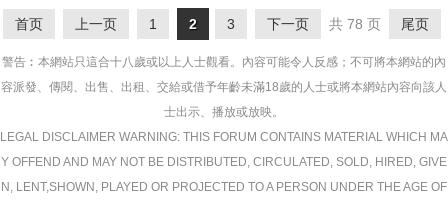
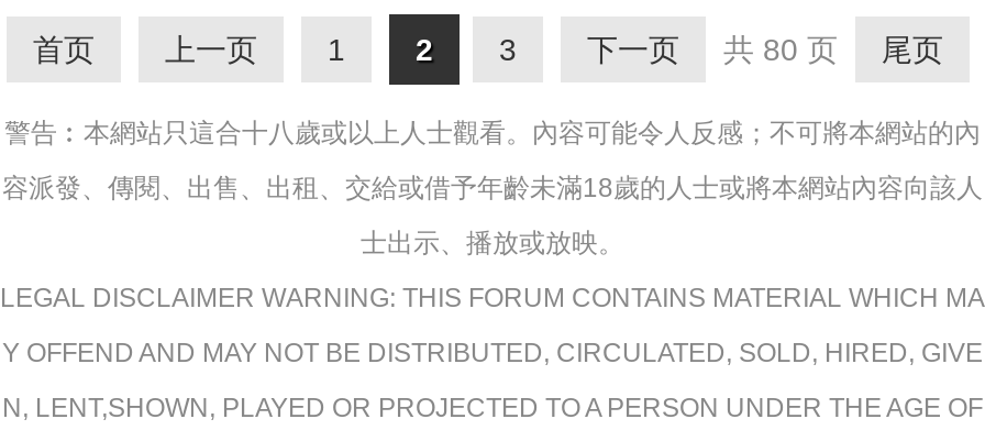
- 首页 上一页 1 2 3 下一页 共 78 页 尾页
+ 首页 上一页 1 2 3 下一页 共 80 页 尾页
